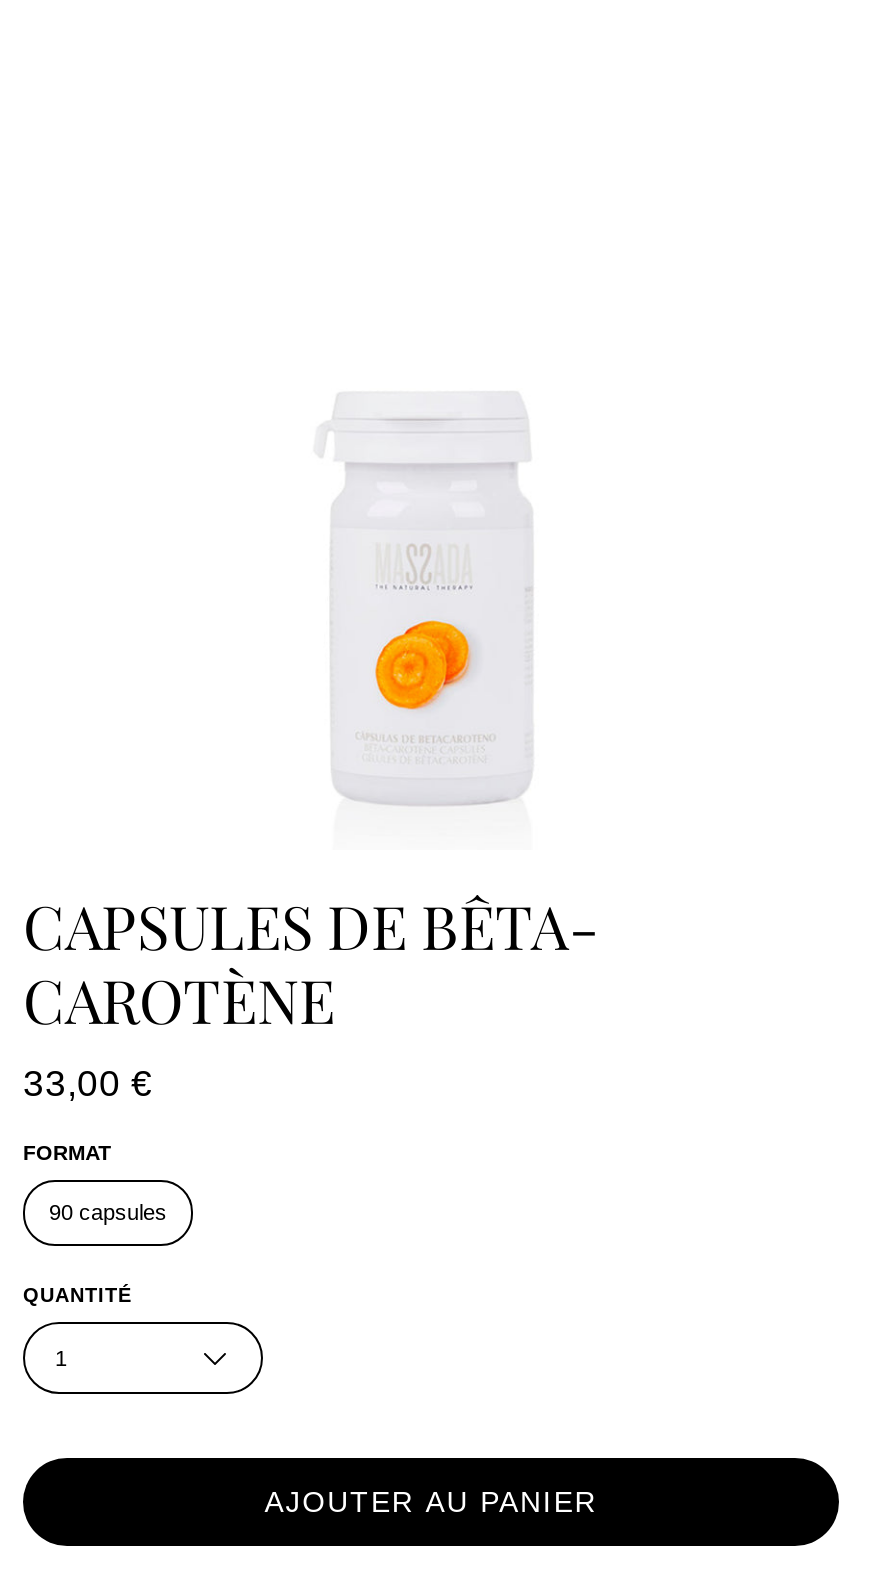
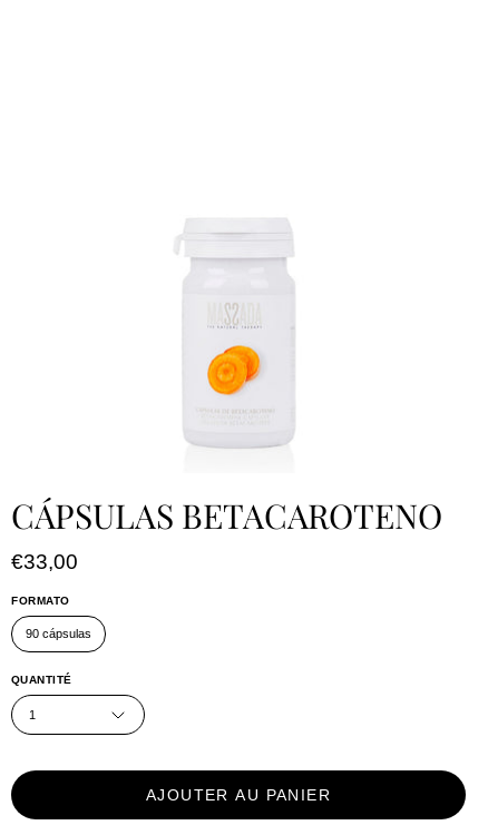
- CAPSULES DE BÊTA-
- CAROTÈNE
- 33,00 €
+ CÁPSULAS BETACAROTENO
+ €33,00

- FORMAT
+ FORMATO

- 90 capsules
+ 90 cápsulas
